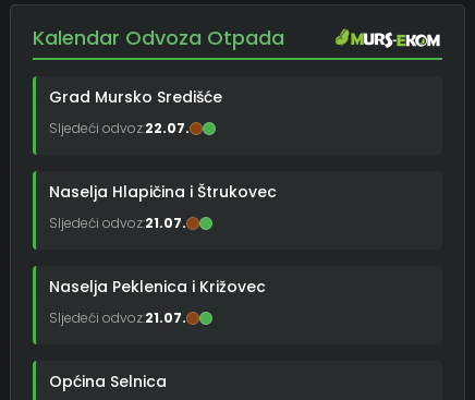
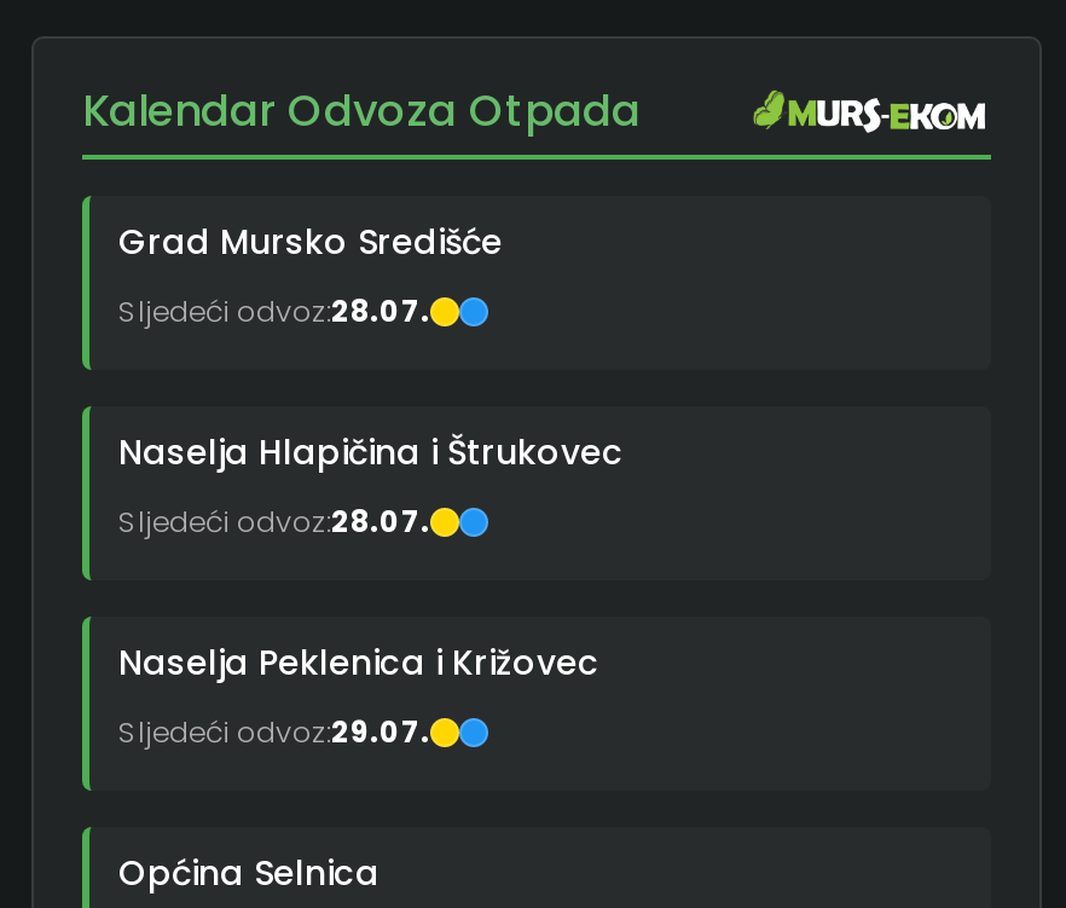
- Sljedeći odvoz:22.07.
+ Sljedeći odvoz:28.07.

- Sljedeći odvoz:21.07.
+ Sljedeći odvoz:28.07.

- Sljedeći odvoz:21.07.
+ Sljedeći odvoz:29.07.
